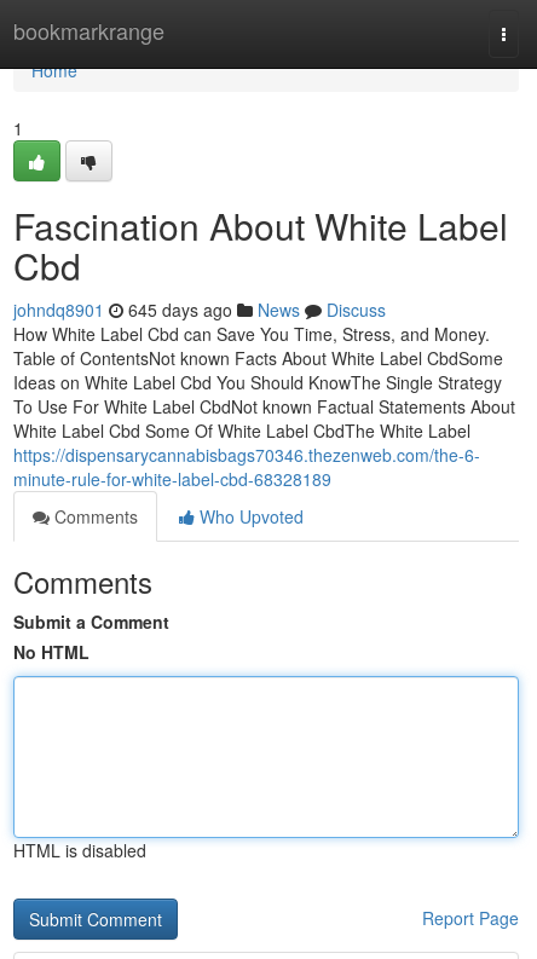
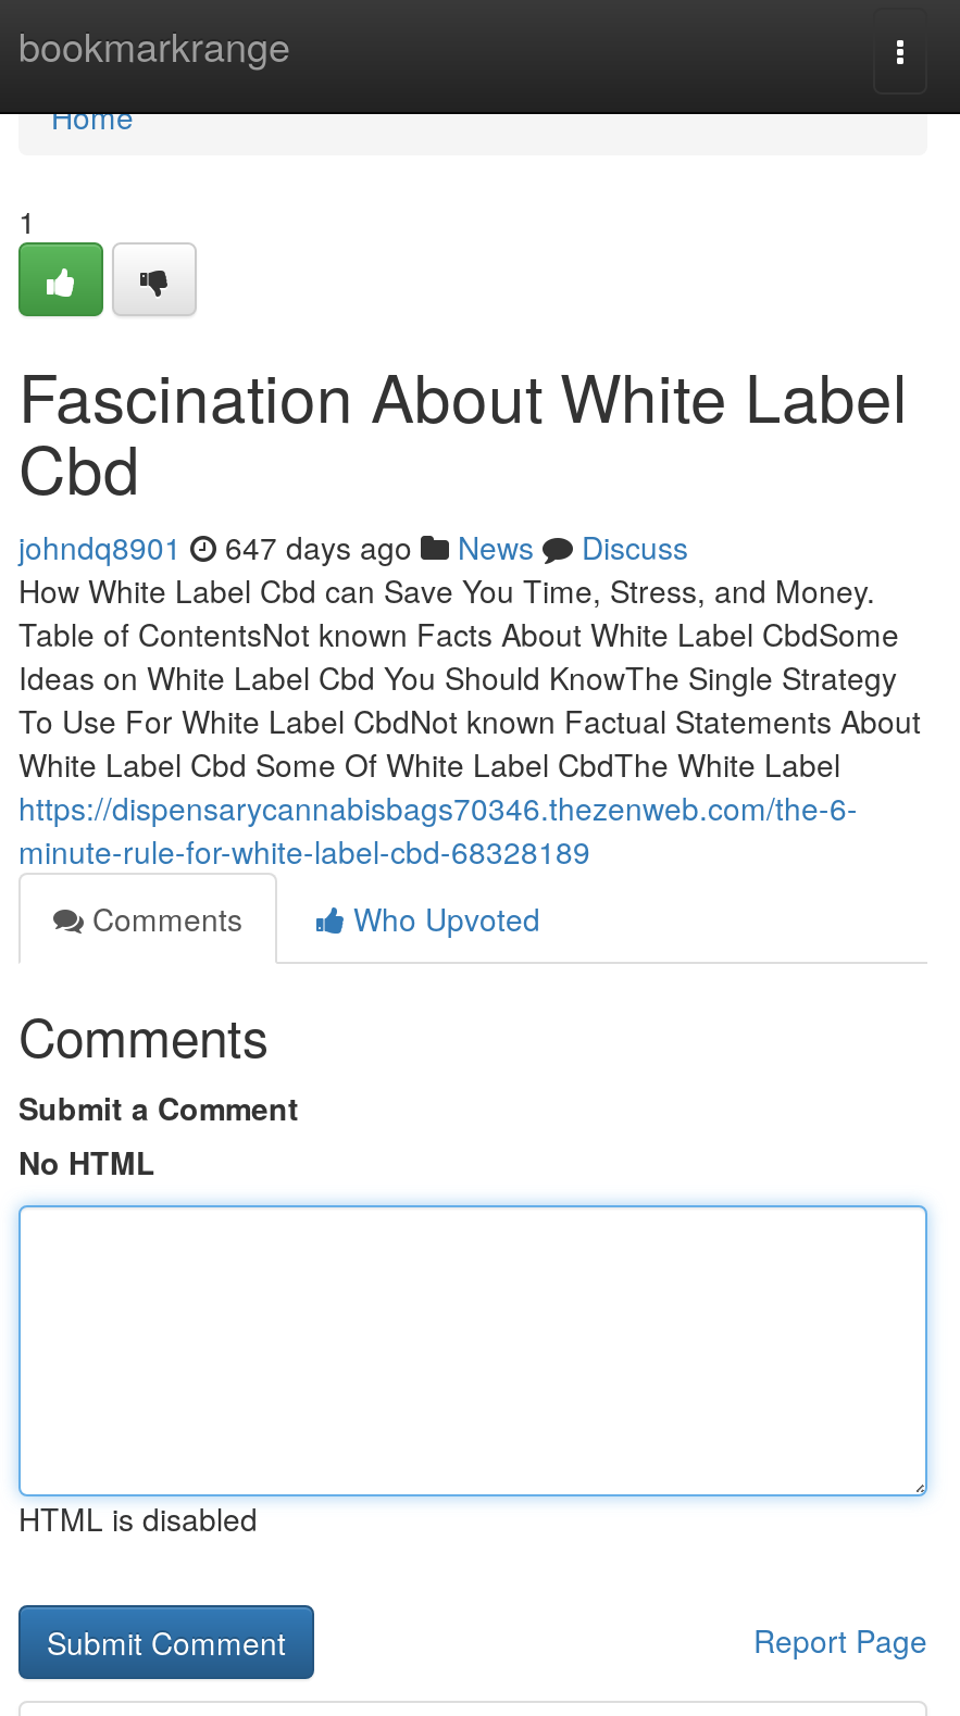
- johndq8901 645 days ago News Discuss
+ johndq8901 647 days ago News Discuss
